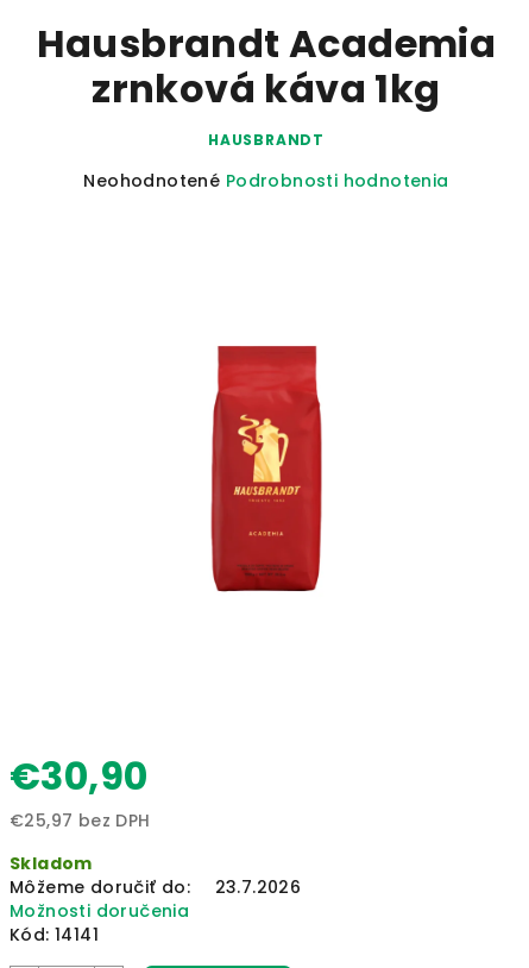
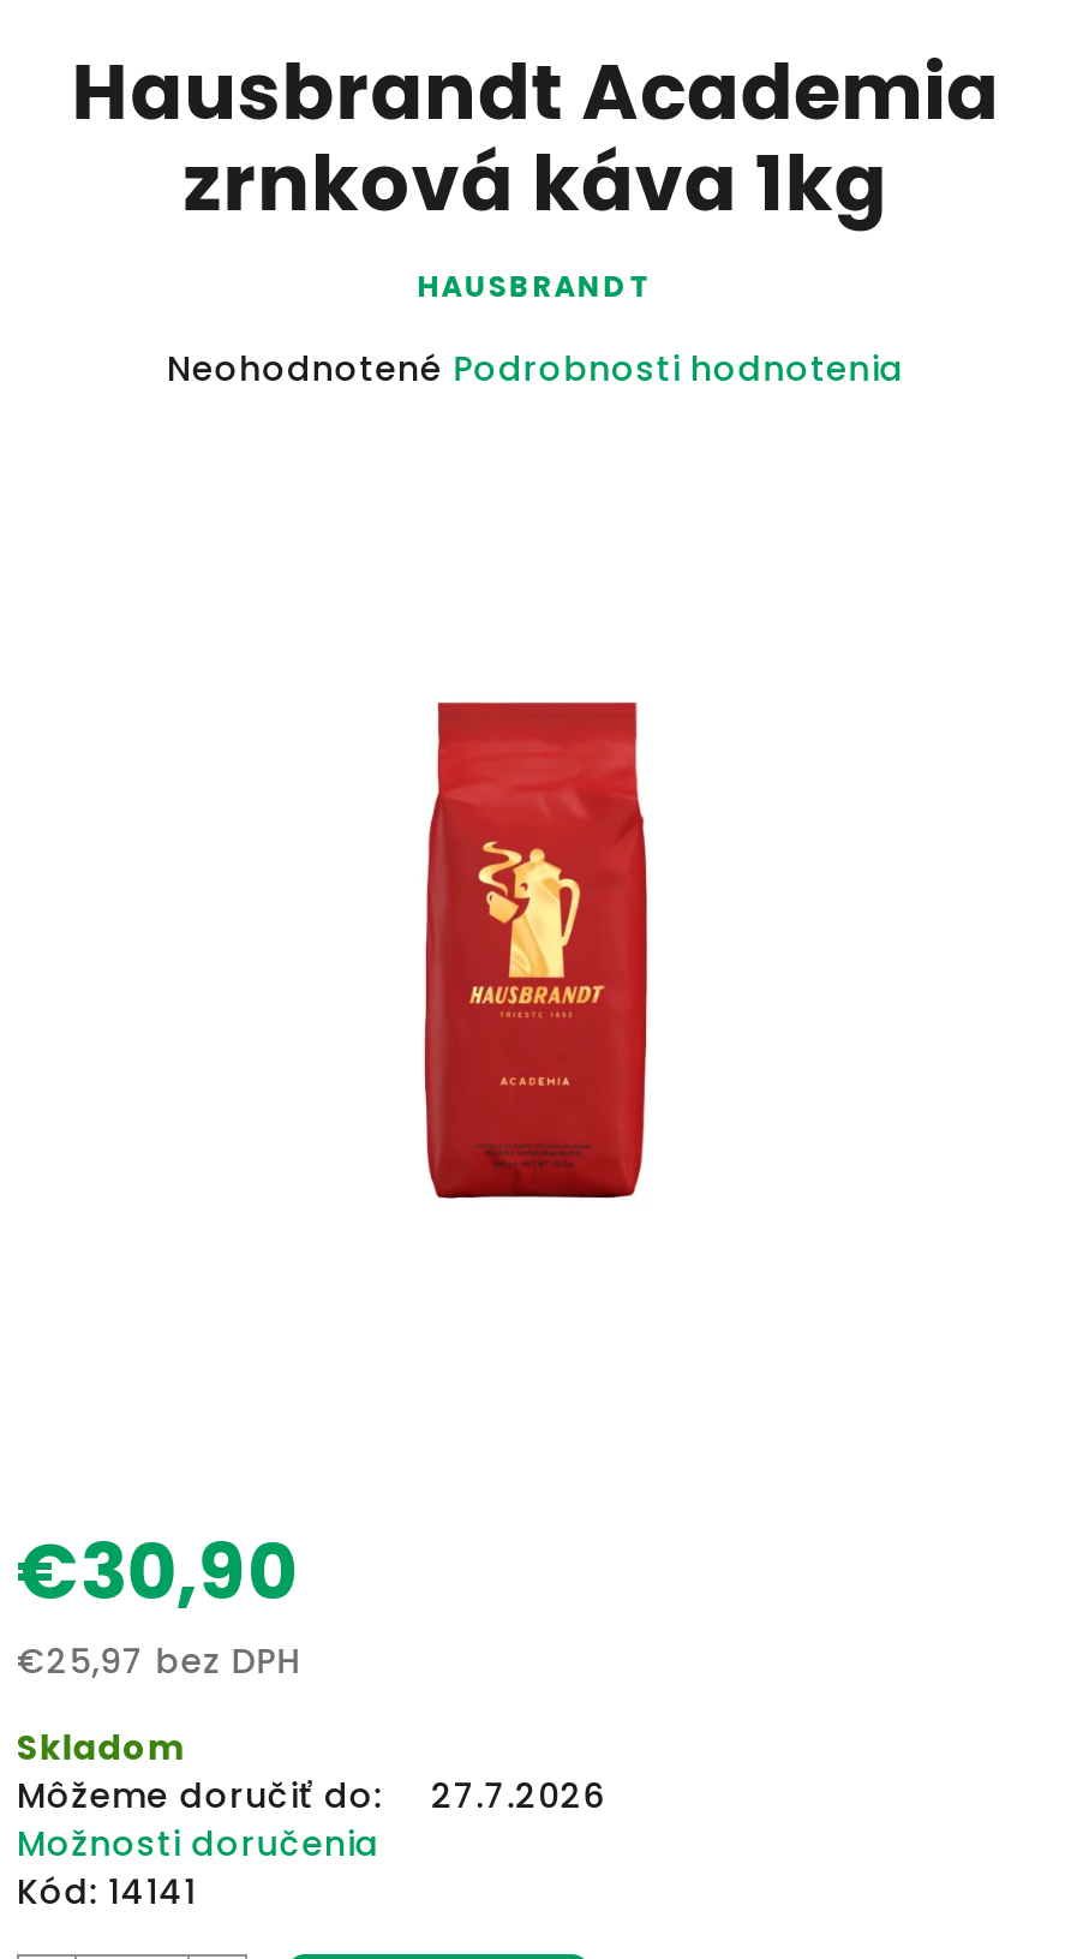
- Môžeme doručiť do: 23.7.2026
+ Môžeme doručiť do: 27.7.2026
